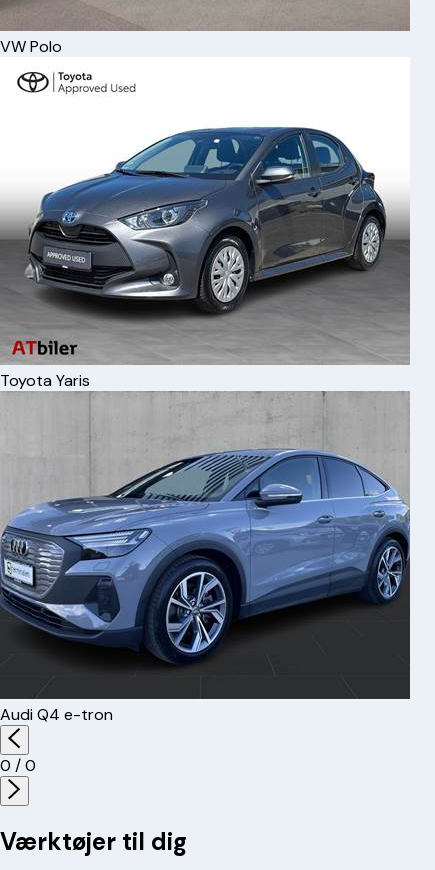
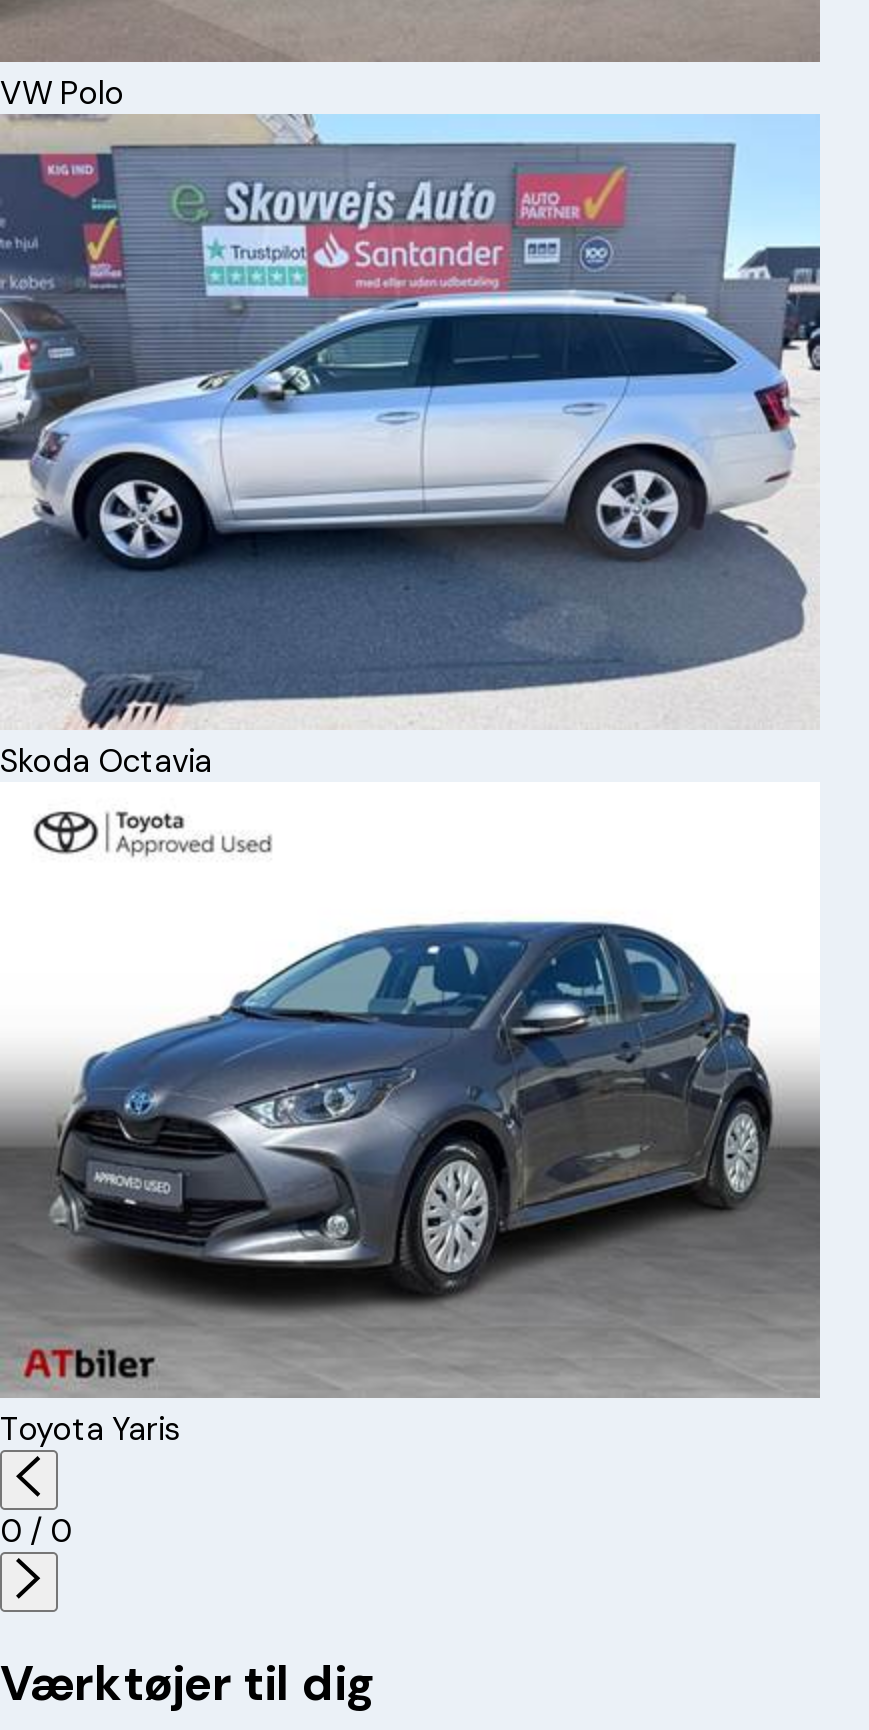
+ [image]
+ Skoda Octavia

moved down: [image]

moved down: [image] | Toyota Yaris

- [image]
- Audi Q4 e-tron
